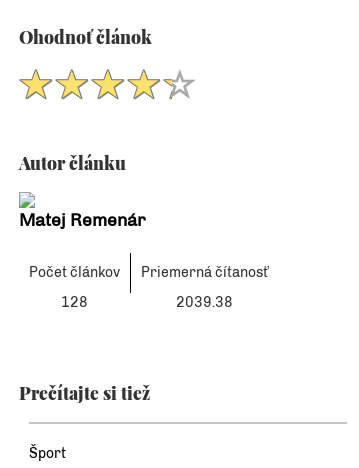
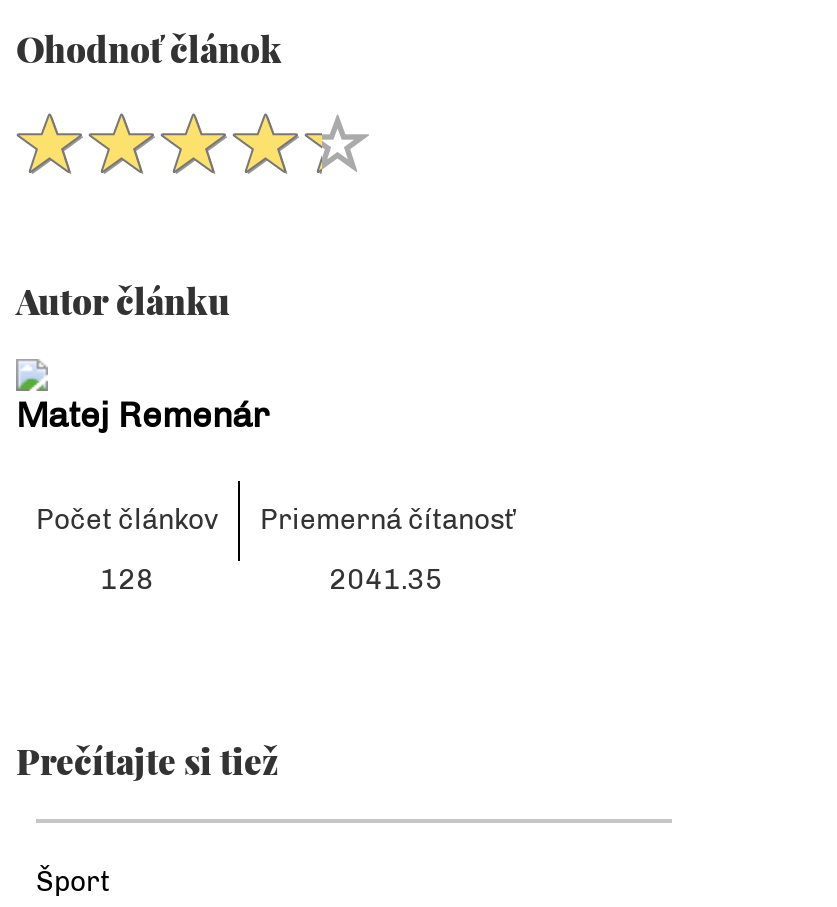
- 2039.38
+ 2041.35
